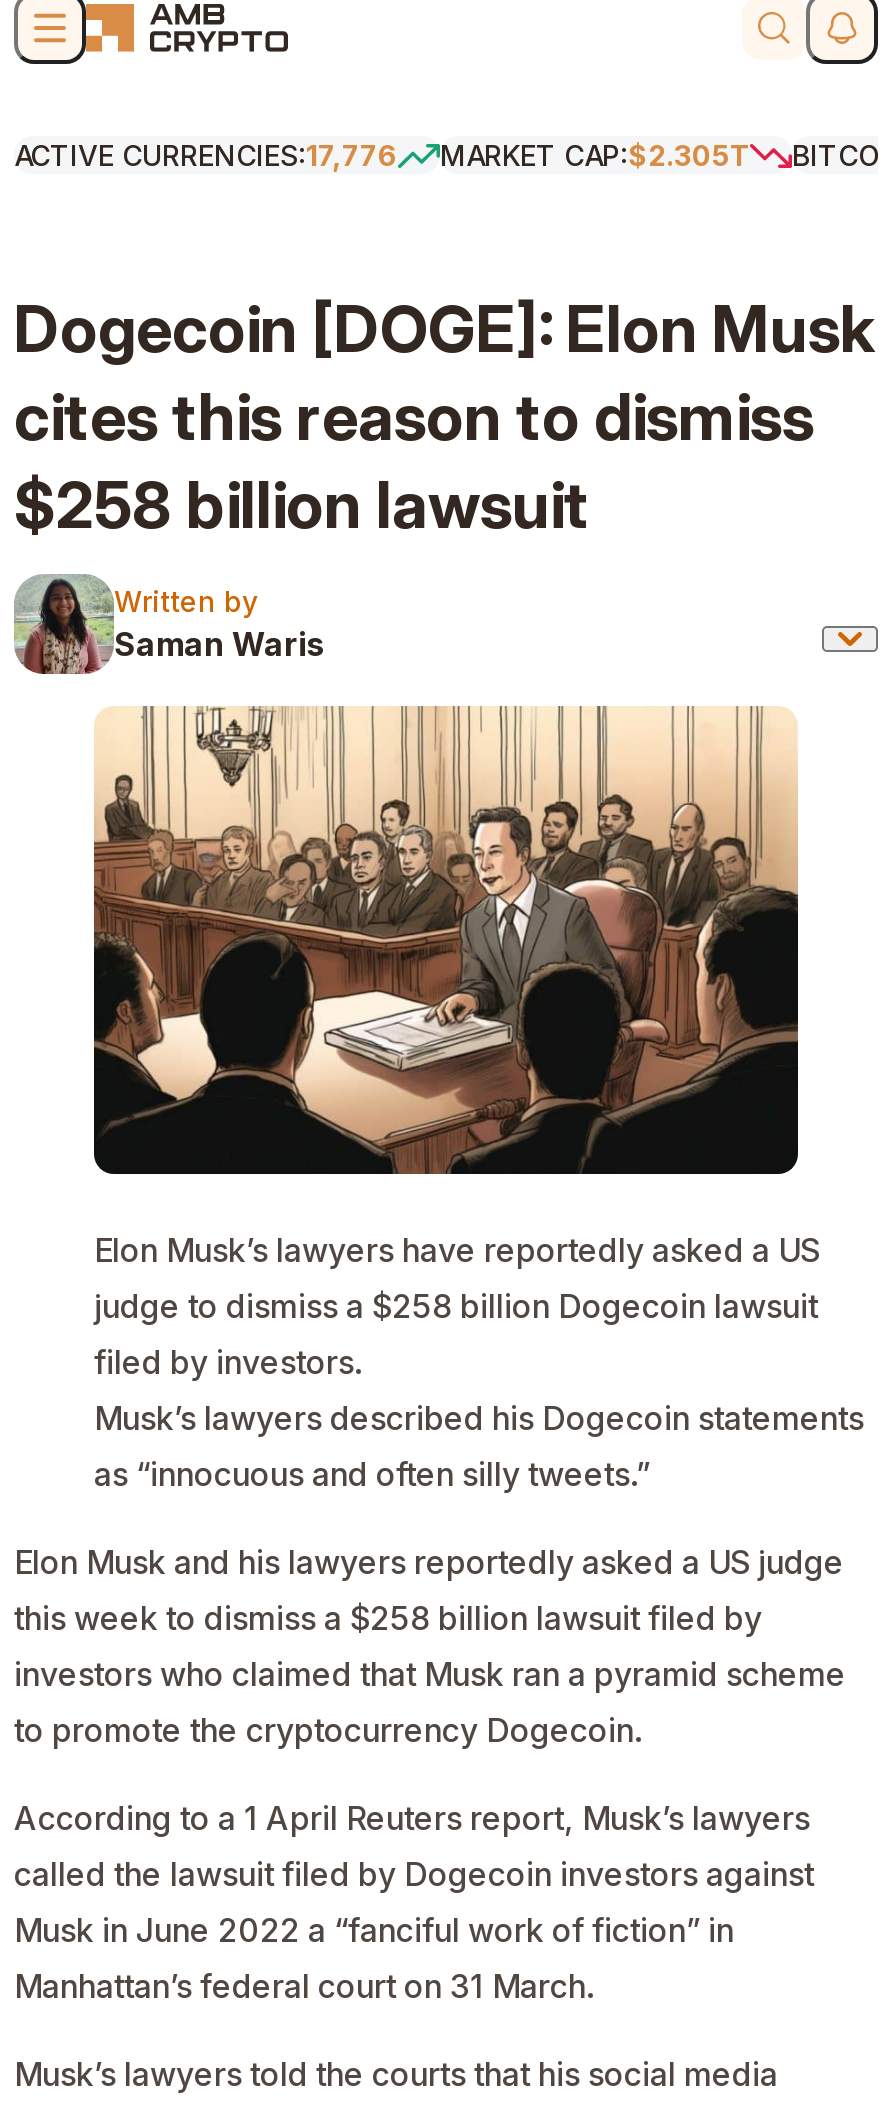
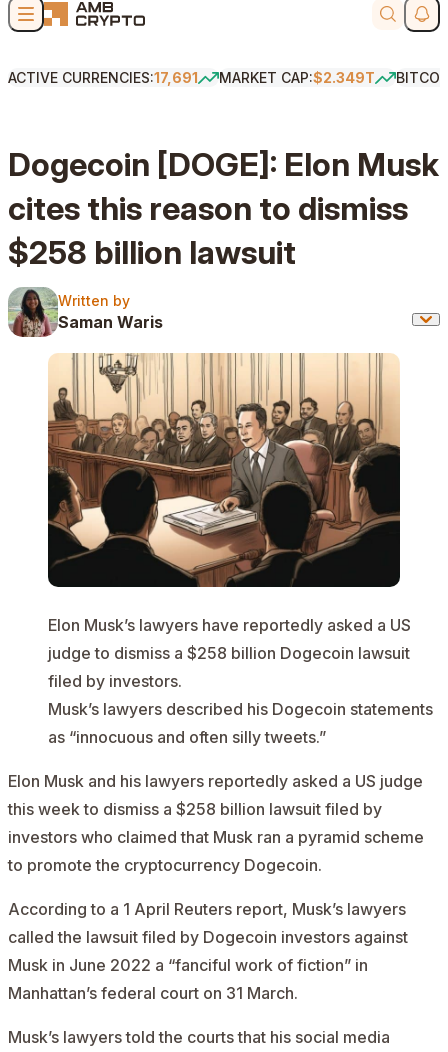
- ACTIVE CURRENCIES:17,776
+ ACTIVE CURRENCIES:17,691

- MARKET CAP:$2.305T
+ MARKET CAP:$2.349T
